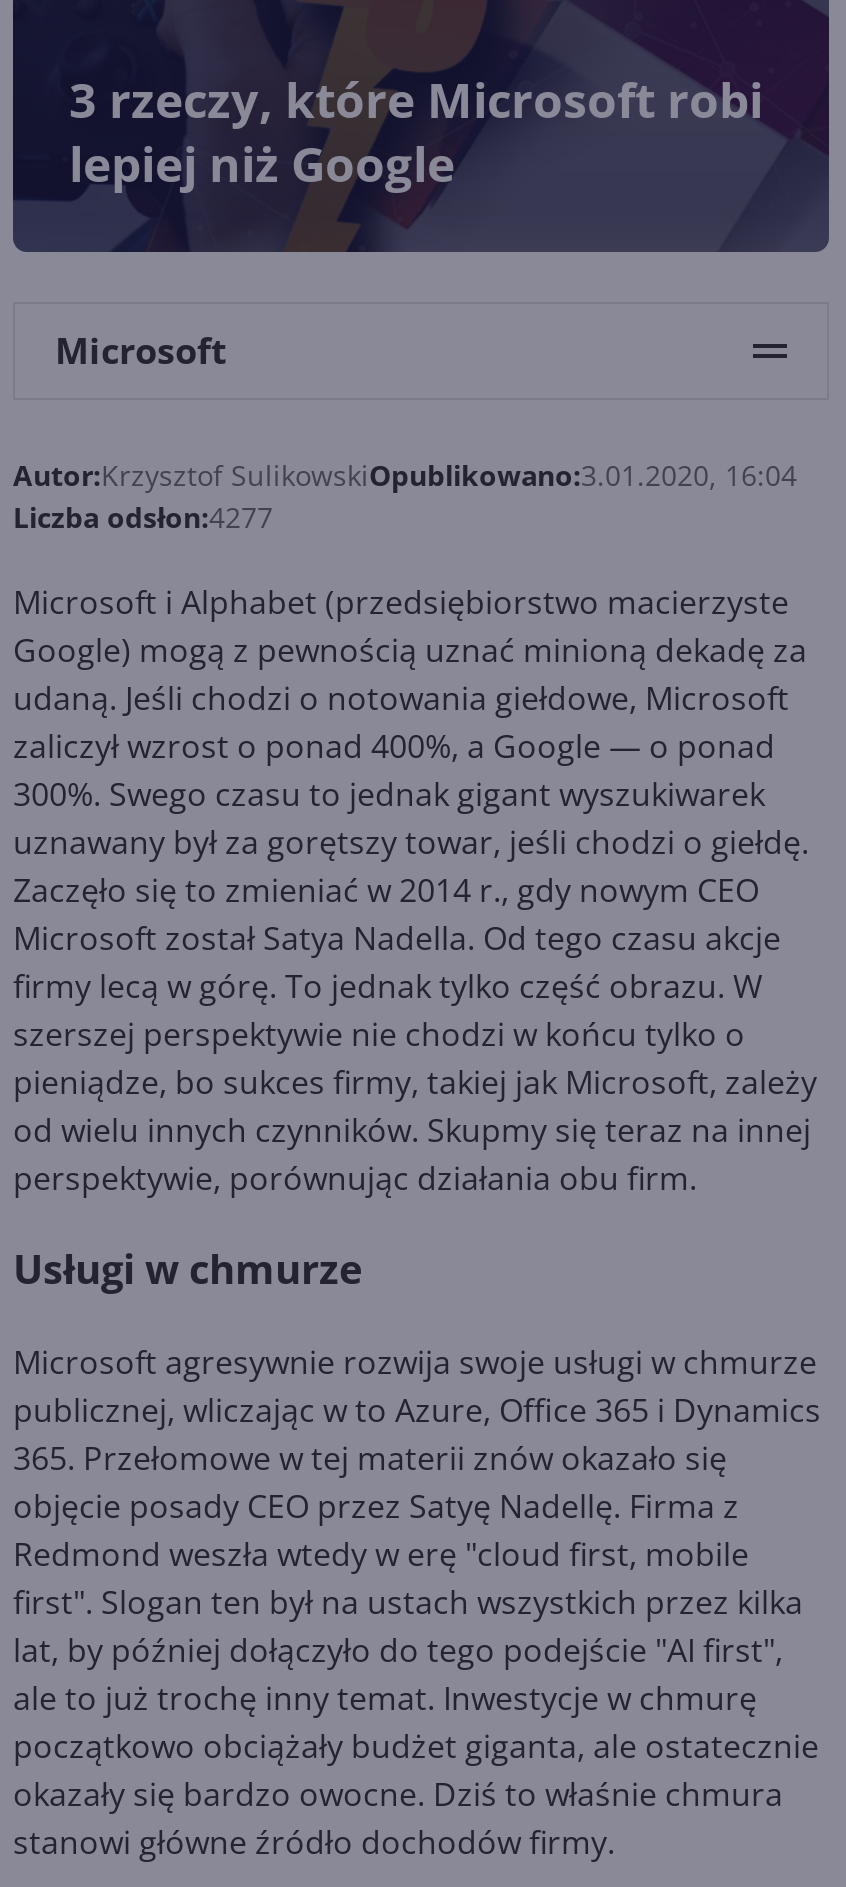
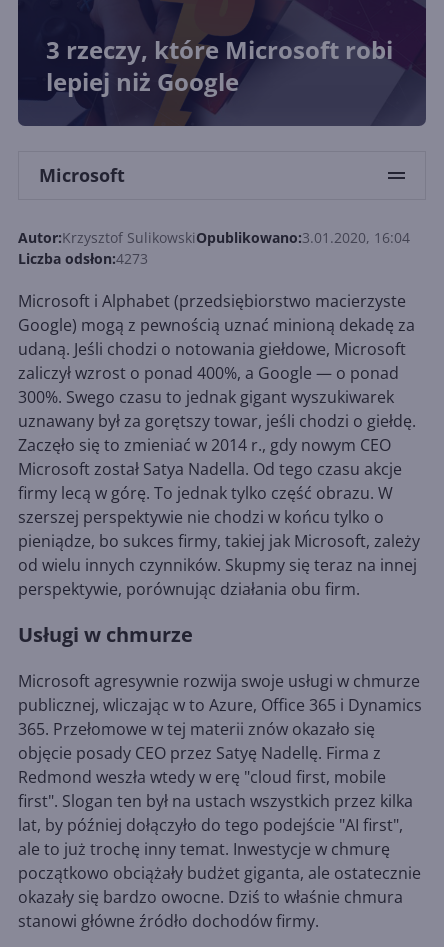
- Liczba odsłon:4277
+ Liczba odsłon:4273
